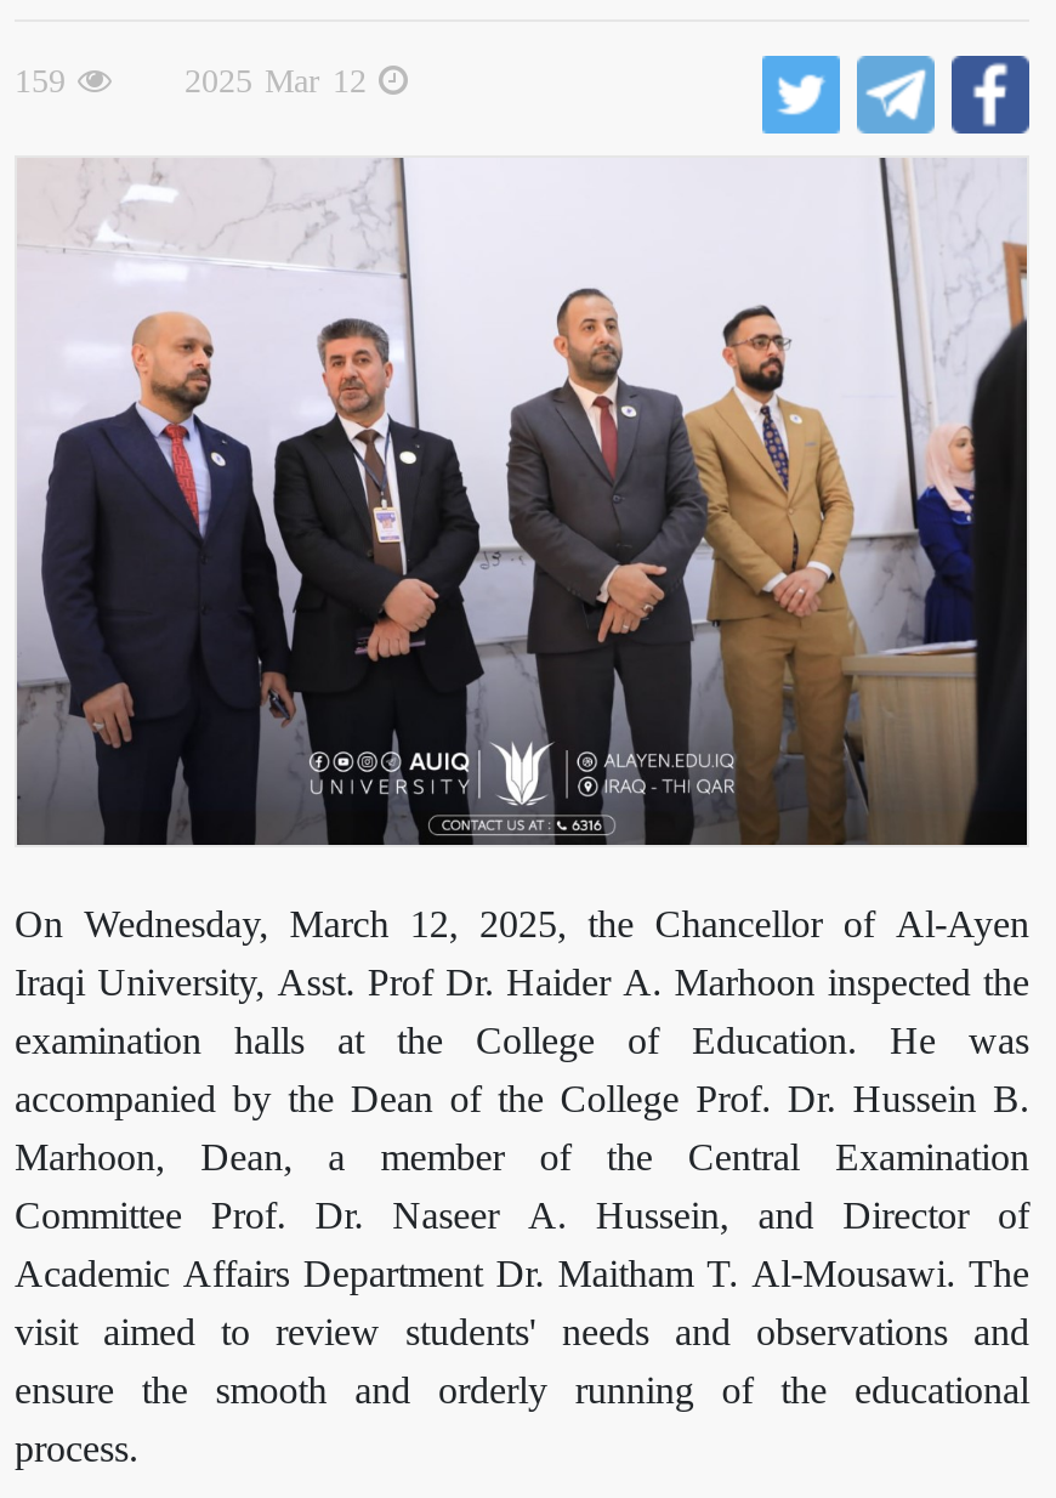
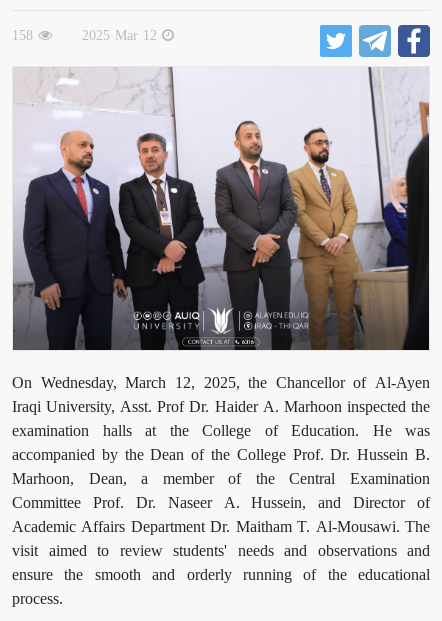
- 159 2025 Mar 12
+ 158 2025 Mar 12
